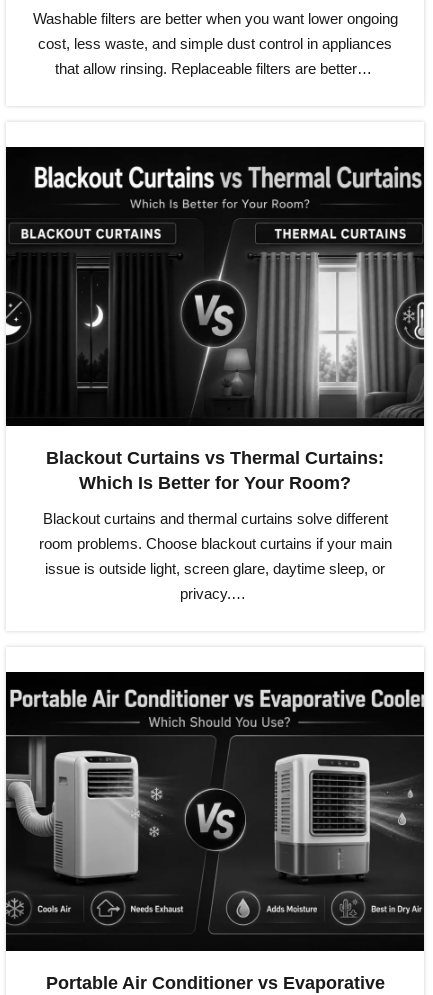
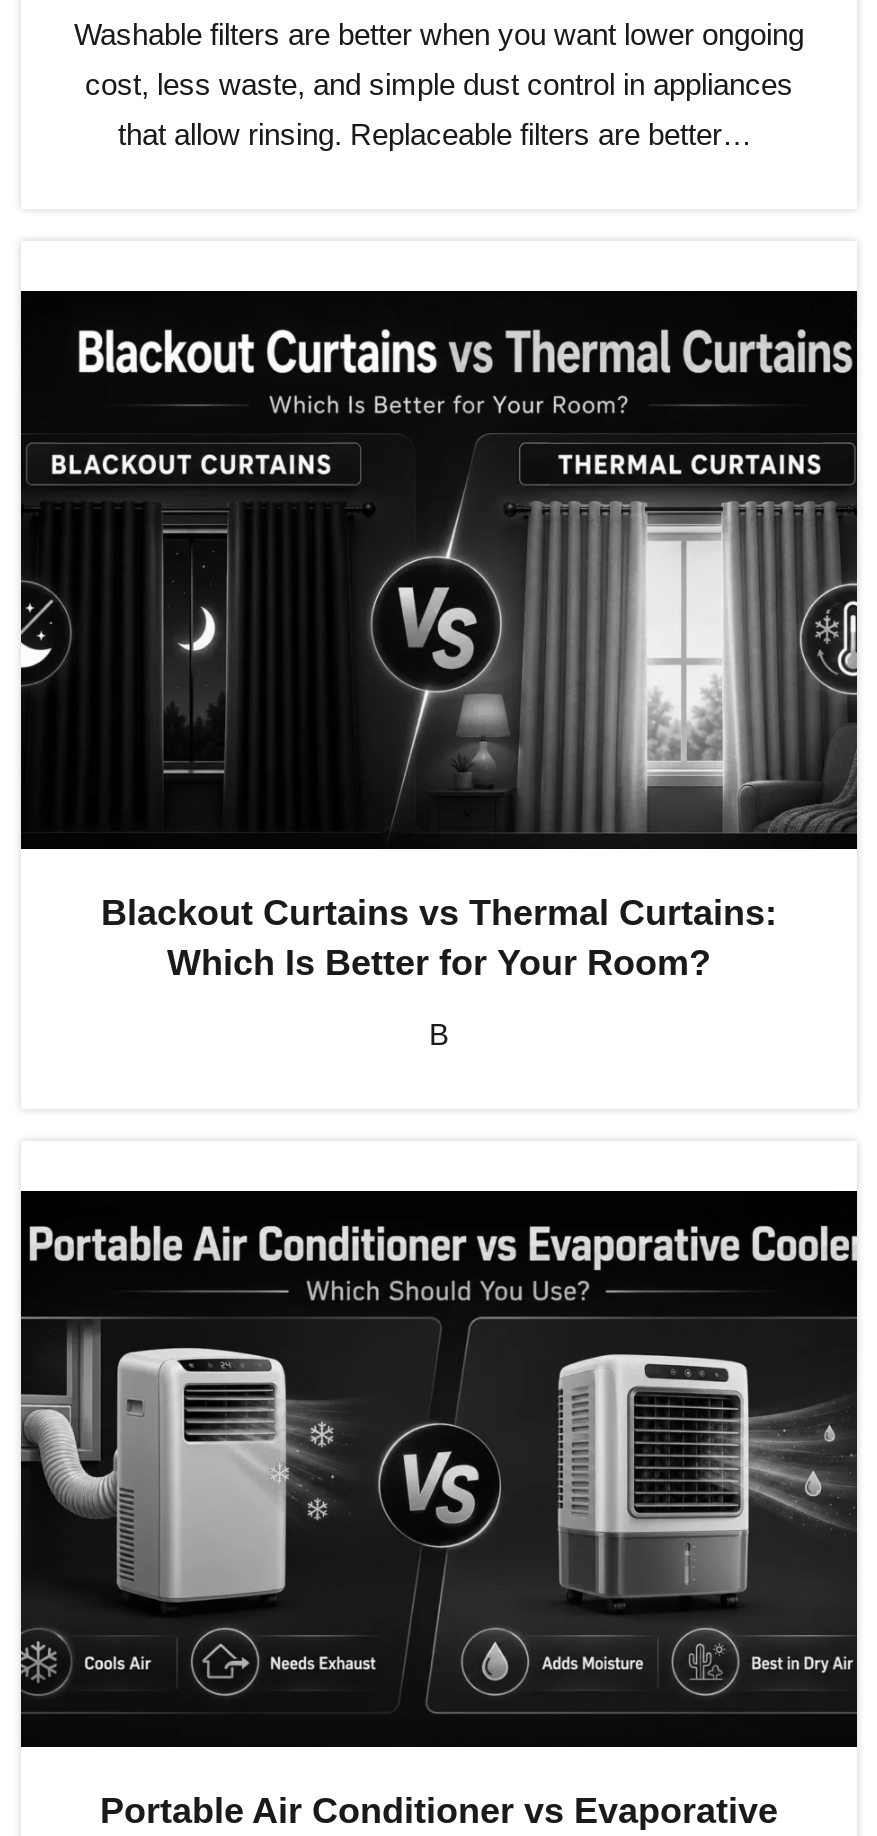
- Blackout curtains and thermal curtains solve different
- room problems. Choose blackout curtains if your main
- issue is outside light, screen glare, daytime sleep, or
- privacy.…
+ B
